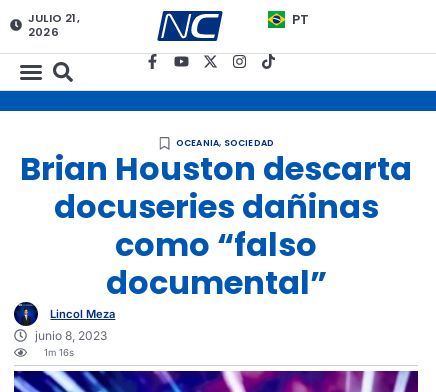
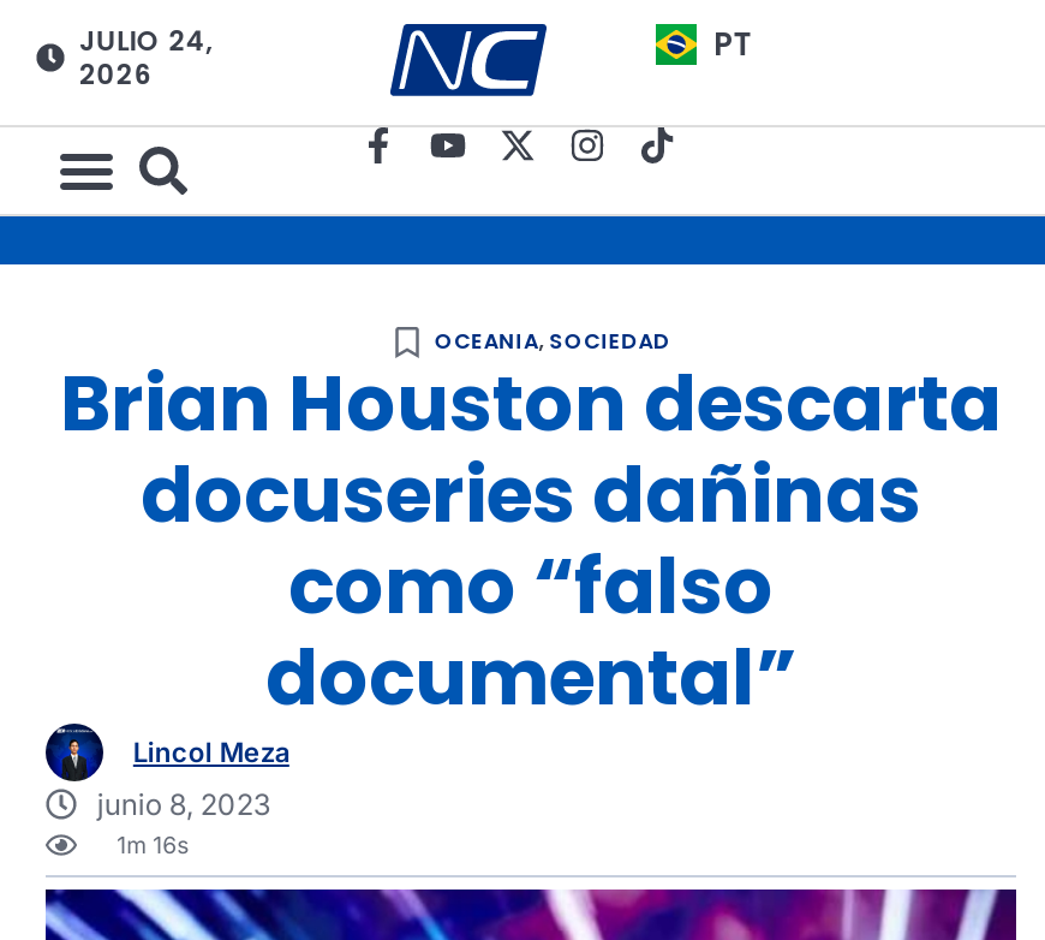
- JULIO 21,
+ JULIO 24,
